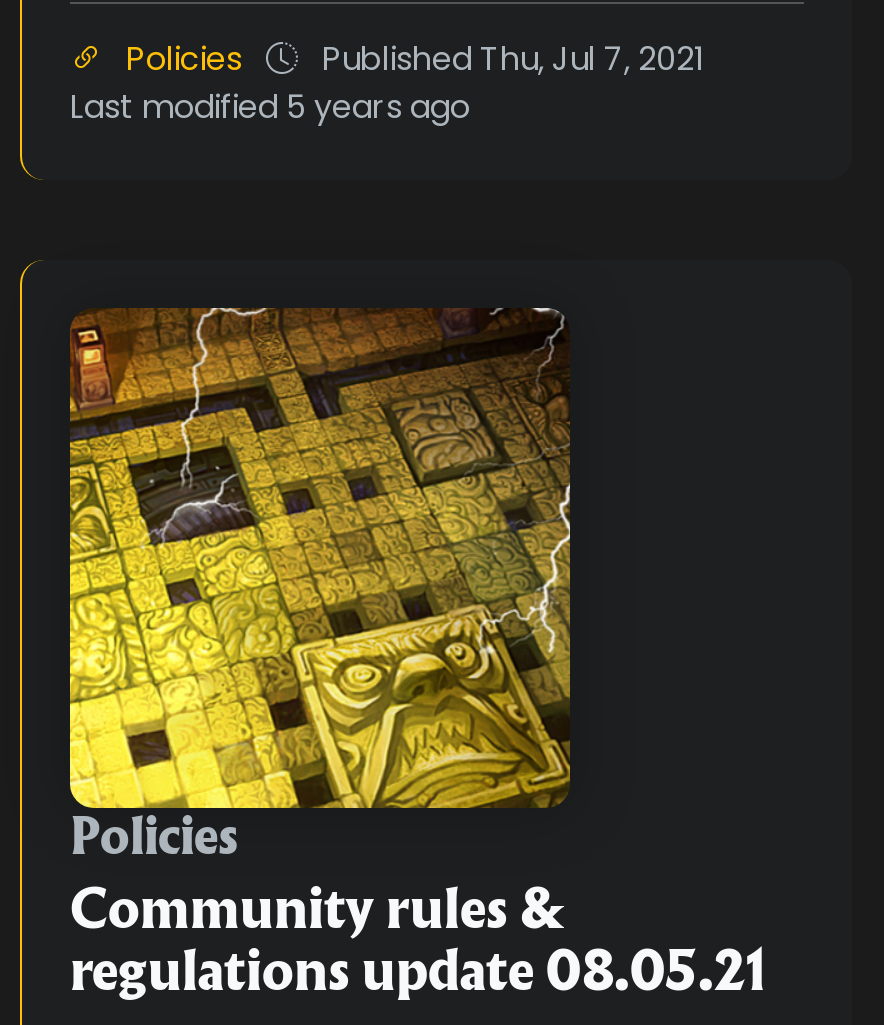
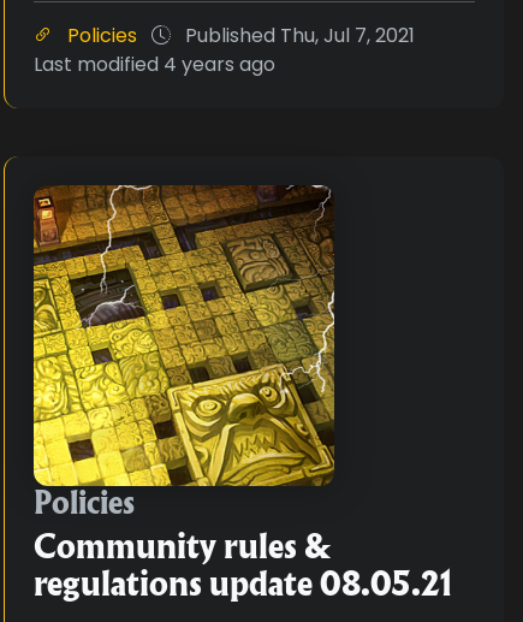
- Last modified 5 years ago
+ Last modified 4 years ago
